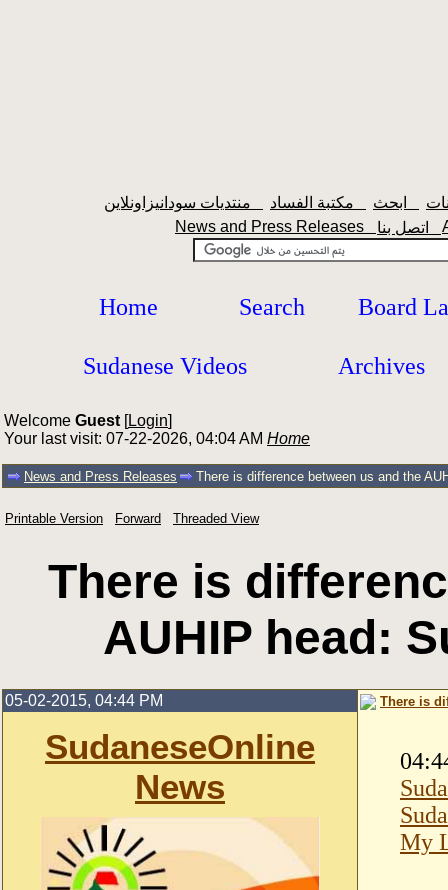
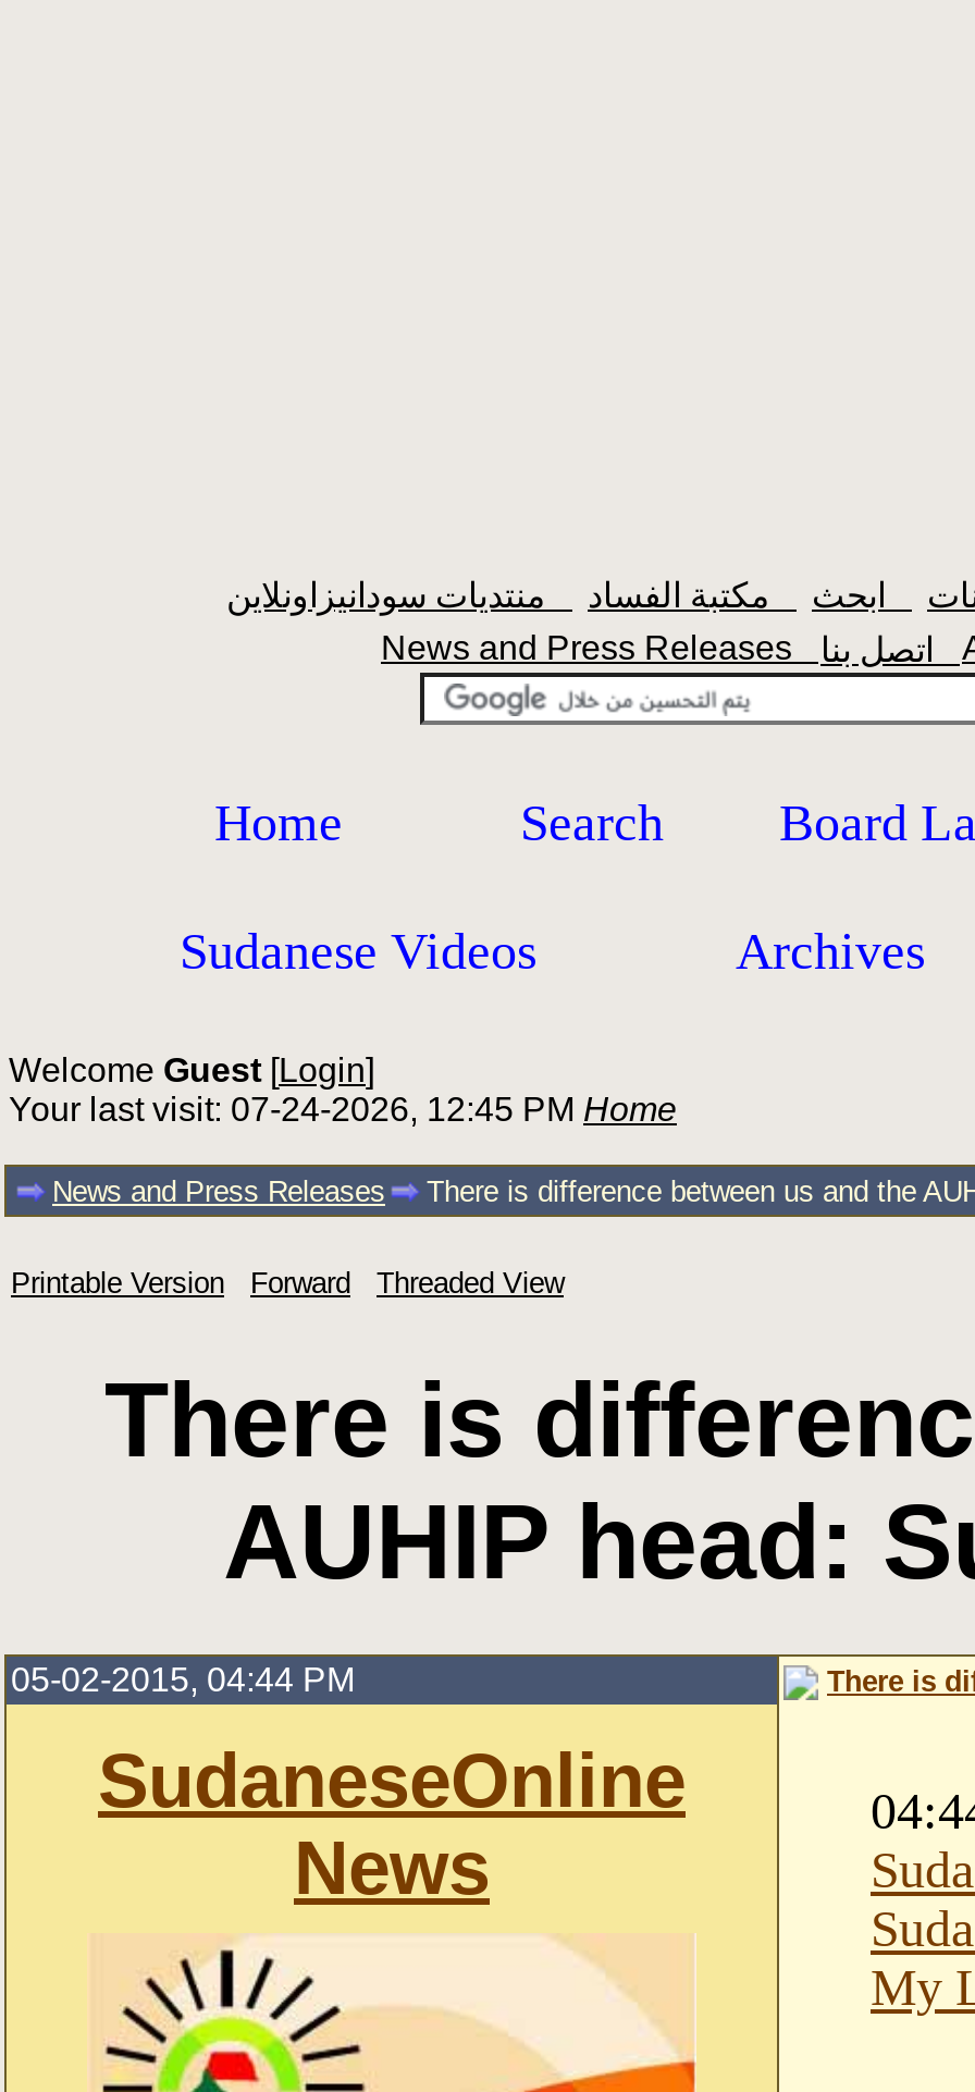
- Your last visit: 07-22-2026, 04:04 AM Home
+ Your last visit: 07-24-2026, 12:45 PM Home
